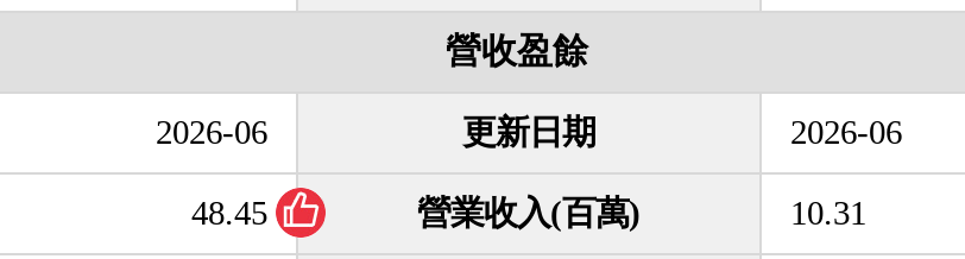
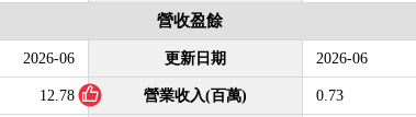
- 48.45
+ 12.78

- 10.31
+ 0.73
